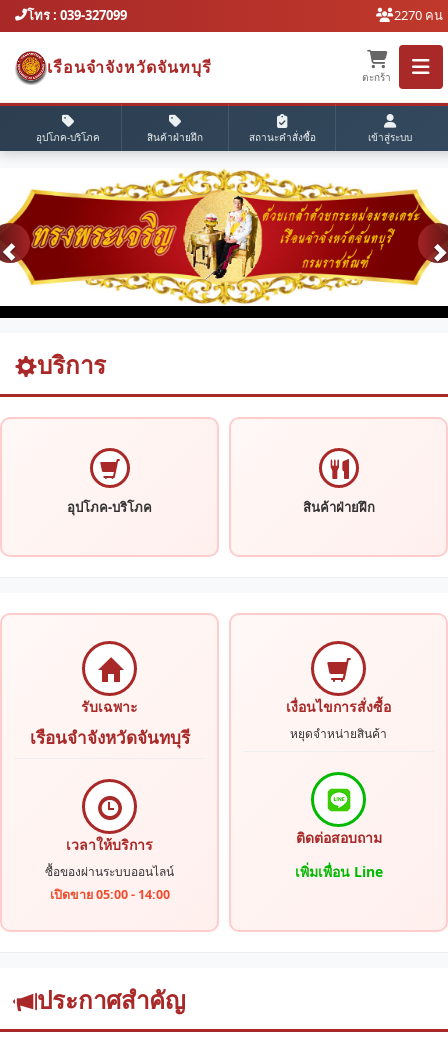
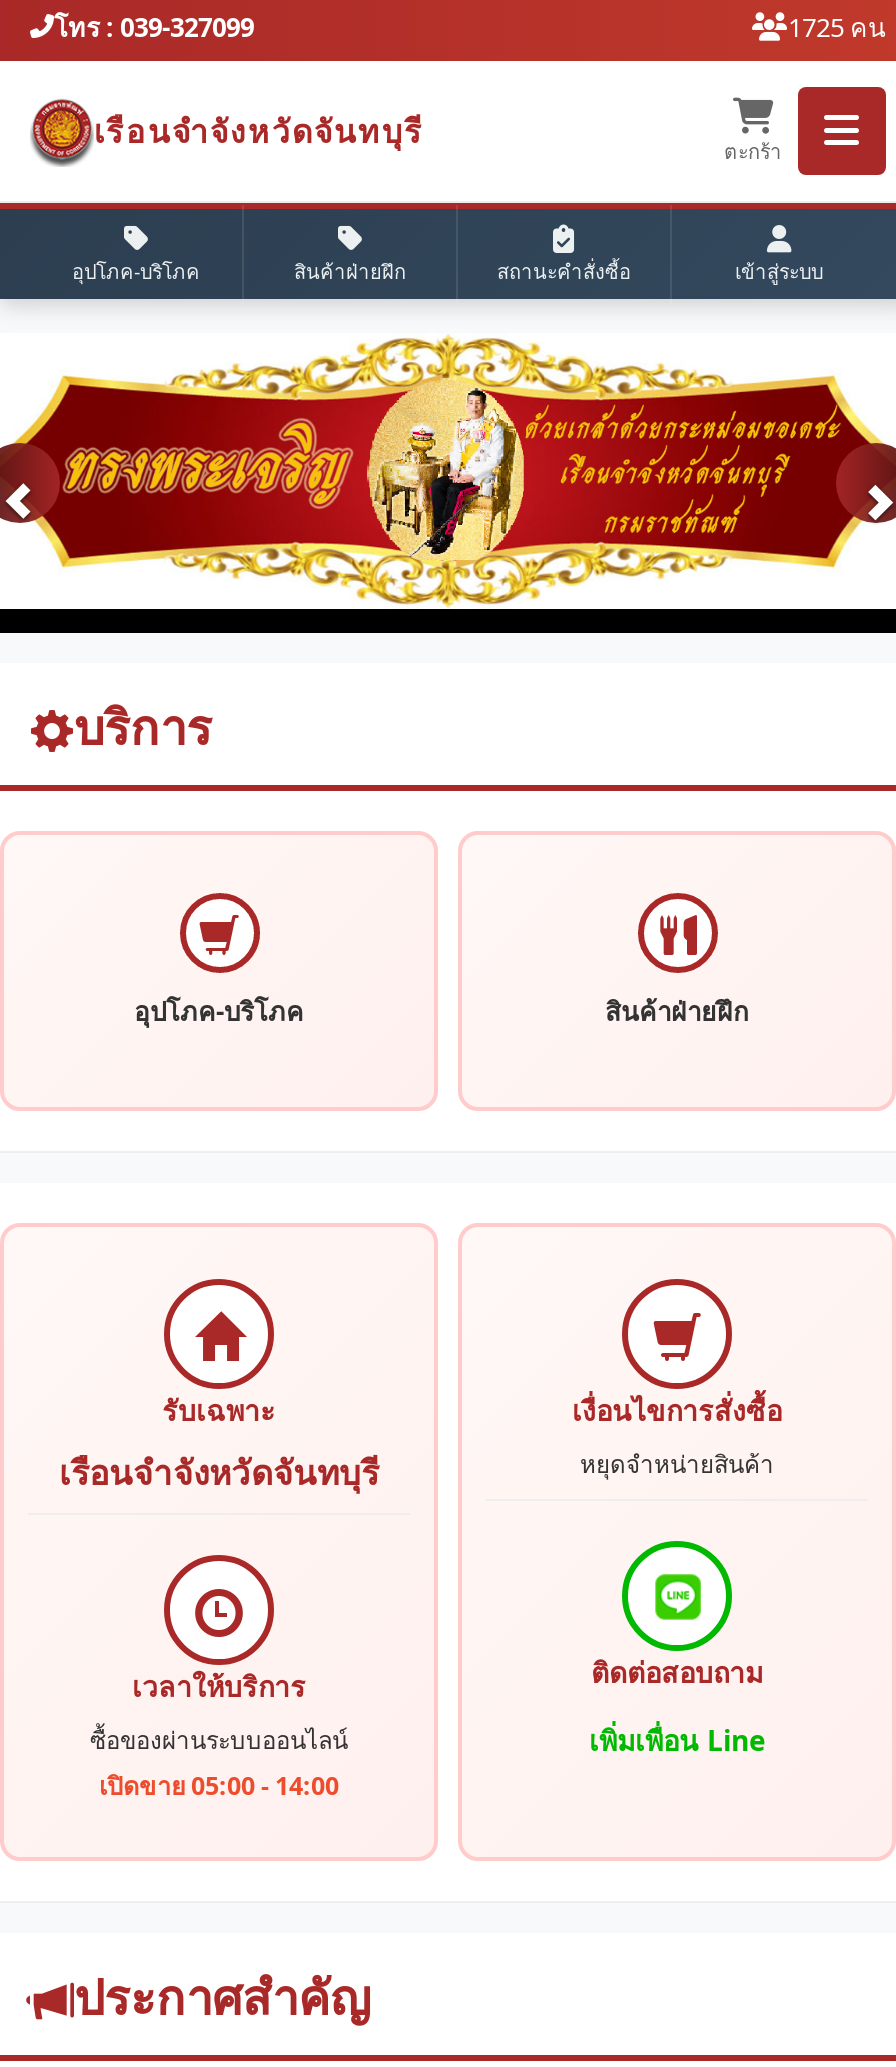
- 2270 คน
+ 1725 คน
